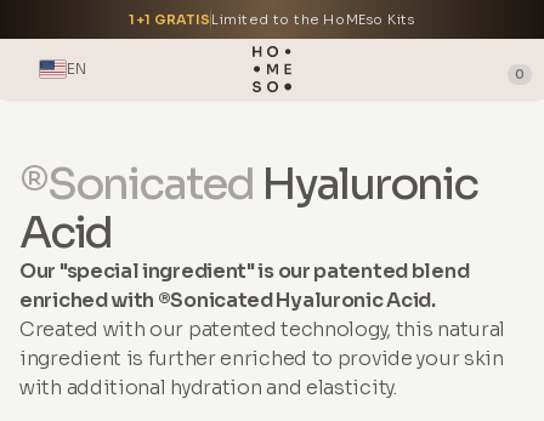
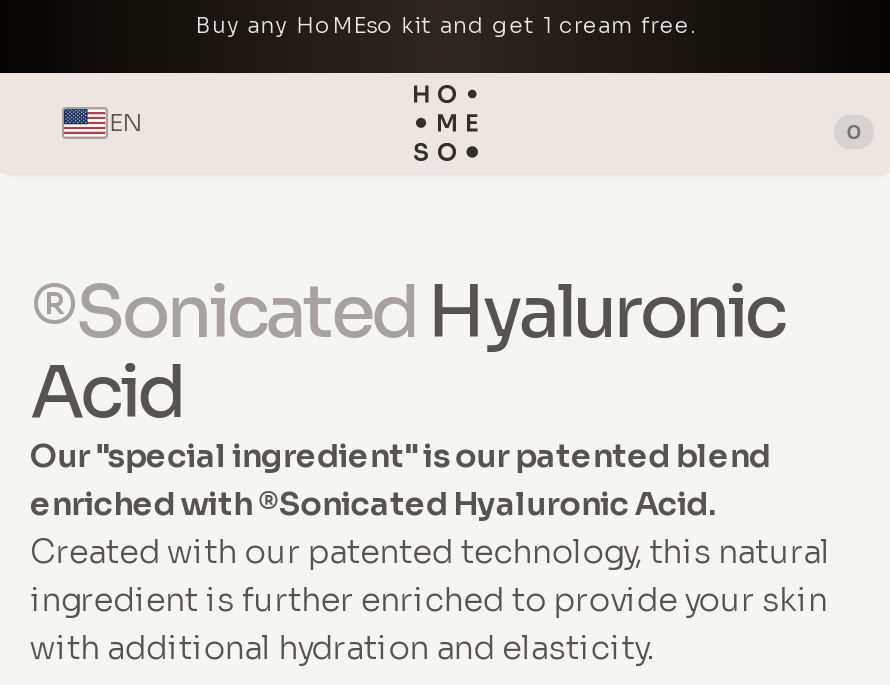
- 1+1 GRATIS Limited to the HoMEso Kits
+ Buy any HoMEso kit and get 1 cream free.
